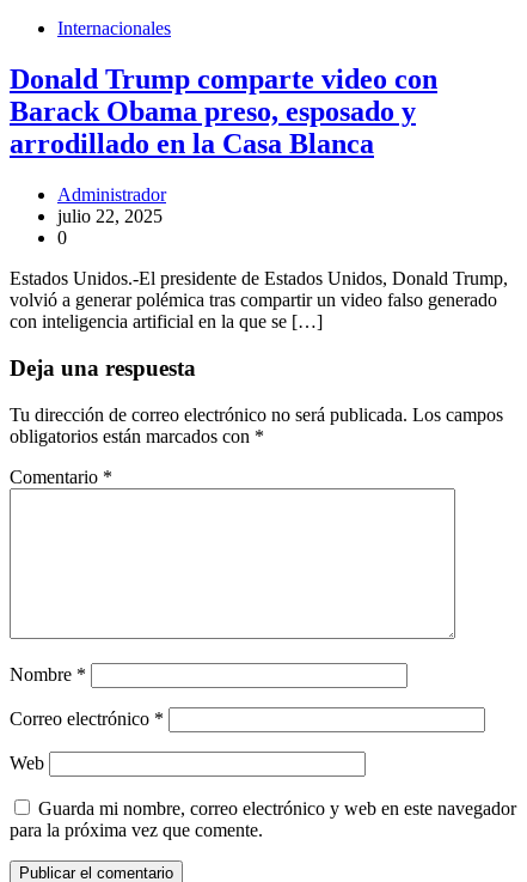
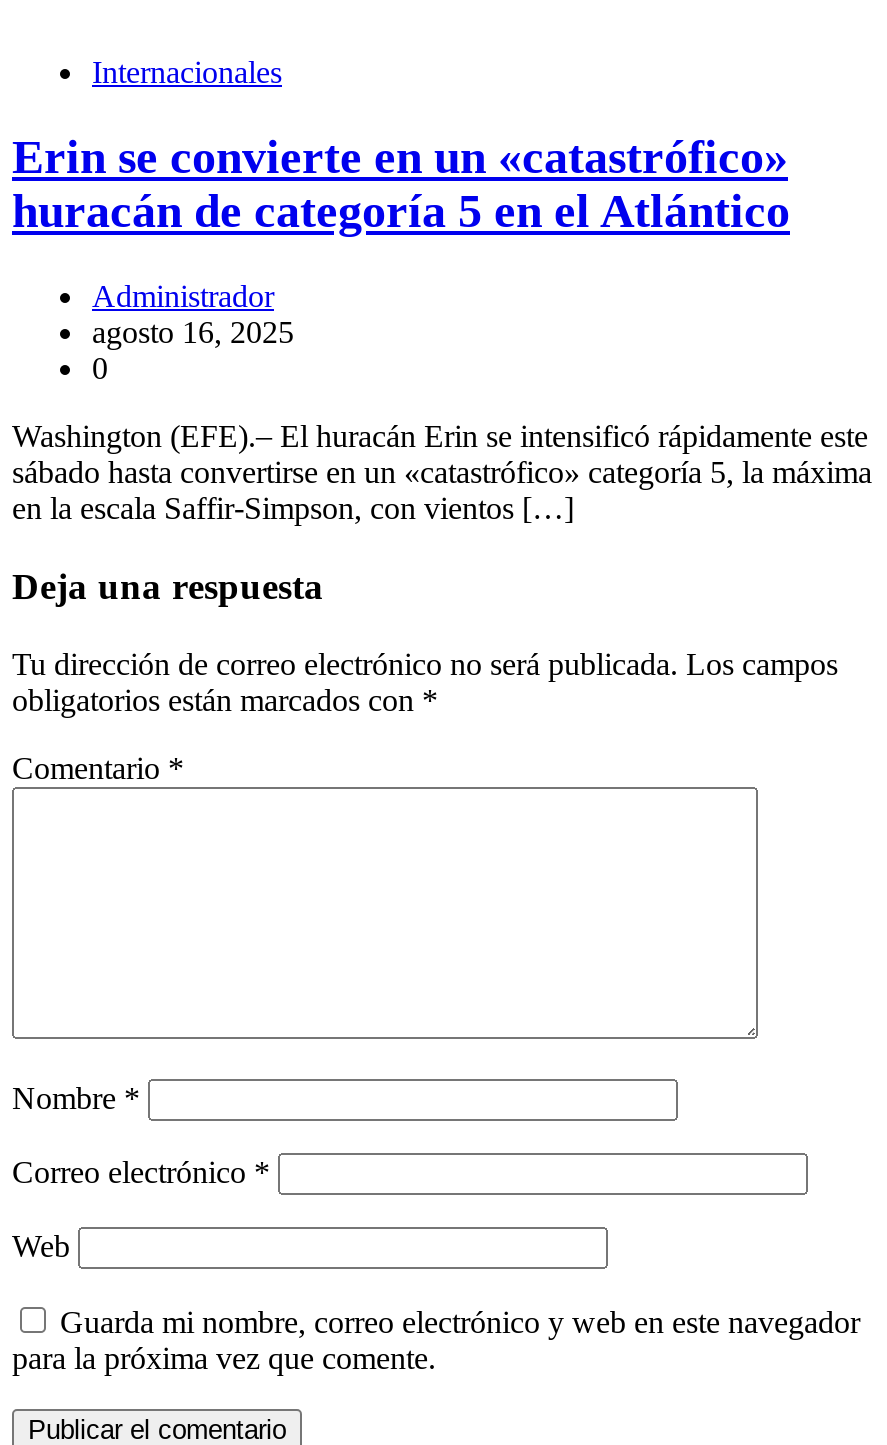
- Donald Trump comparte video con
- Barack Obama preso, esposado y
- arrodillado en la Casa Blanca
+ Erin se convierte en un «catastrófico»
+ huracán de categoría 5 en el Atlántico

- julio 22, 2025
+ agosto 16, 2025

- Estados Unidos.-El presidente de Estados Unidos, Donald Trump,
- volvió a generar polémica tras compartir un video falso generado
- con inteligencia artificial en la que se […]
+ Washington (EFE).– El huracán Erin se intensificó rápidamente este
+ sábado hasta convertirse en un «catastrófico» categoría 5, la máxima
+ en la escala Saffir-Simpson, con vientos […]
